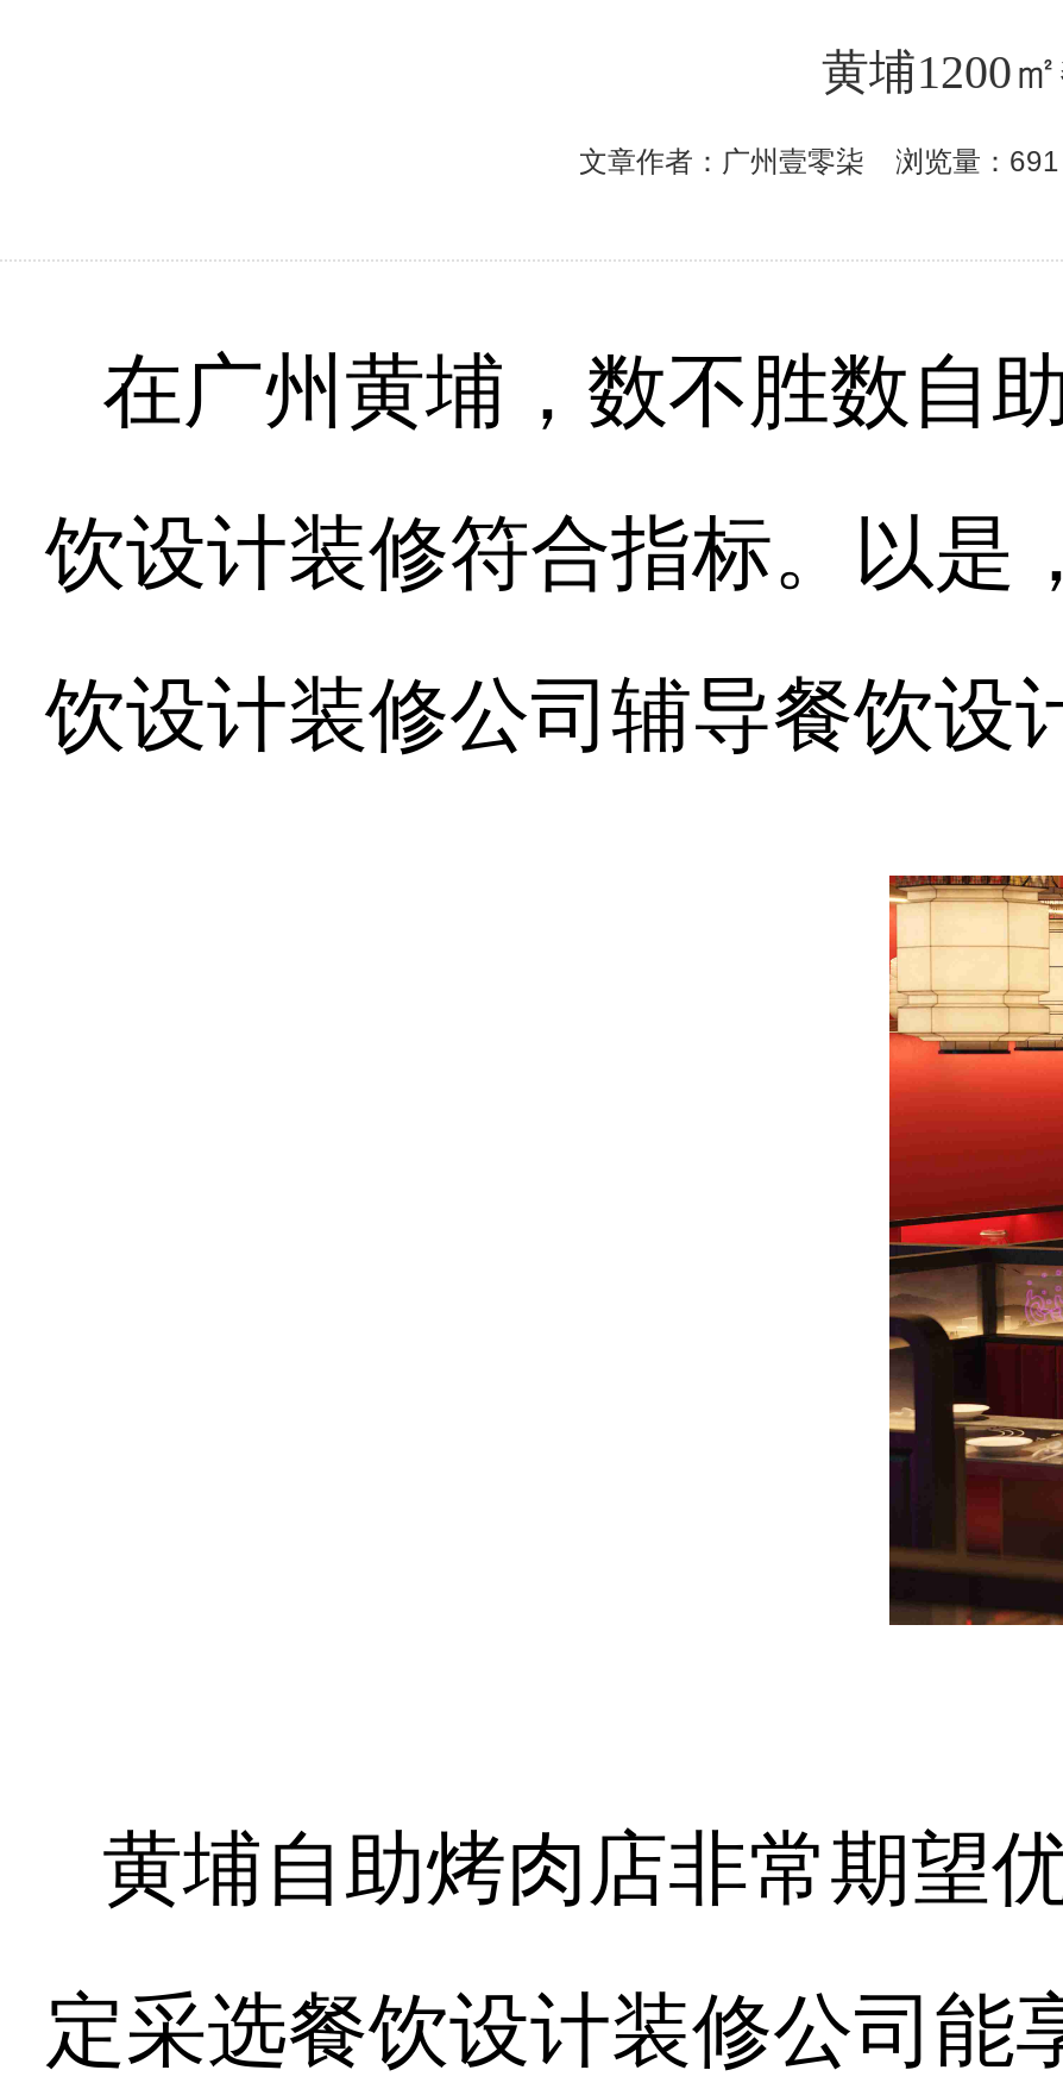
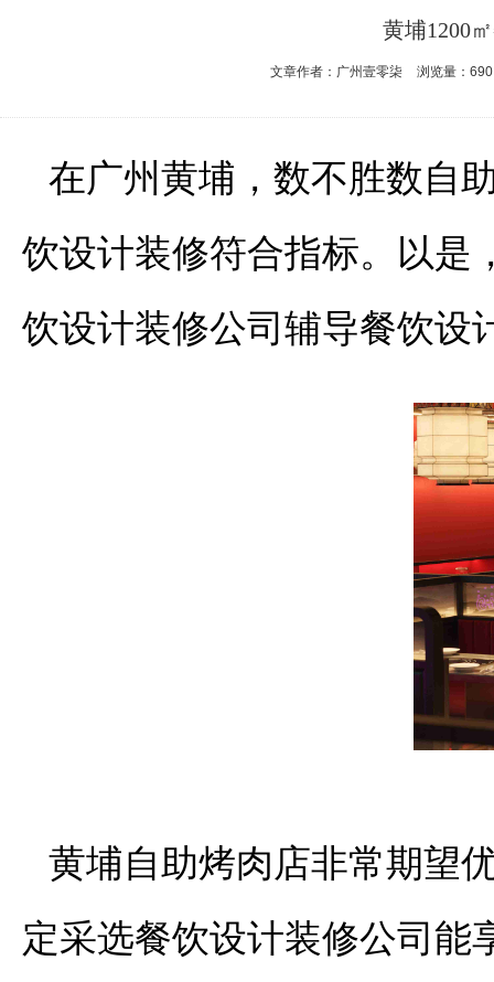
- 文章作者：广州壹零柒 浏览量：691
+ 文章作者：广州壹零柒 浏览量：690
